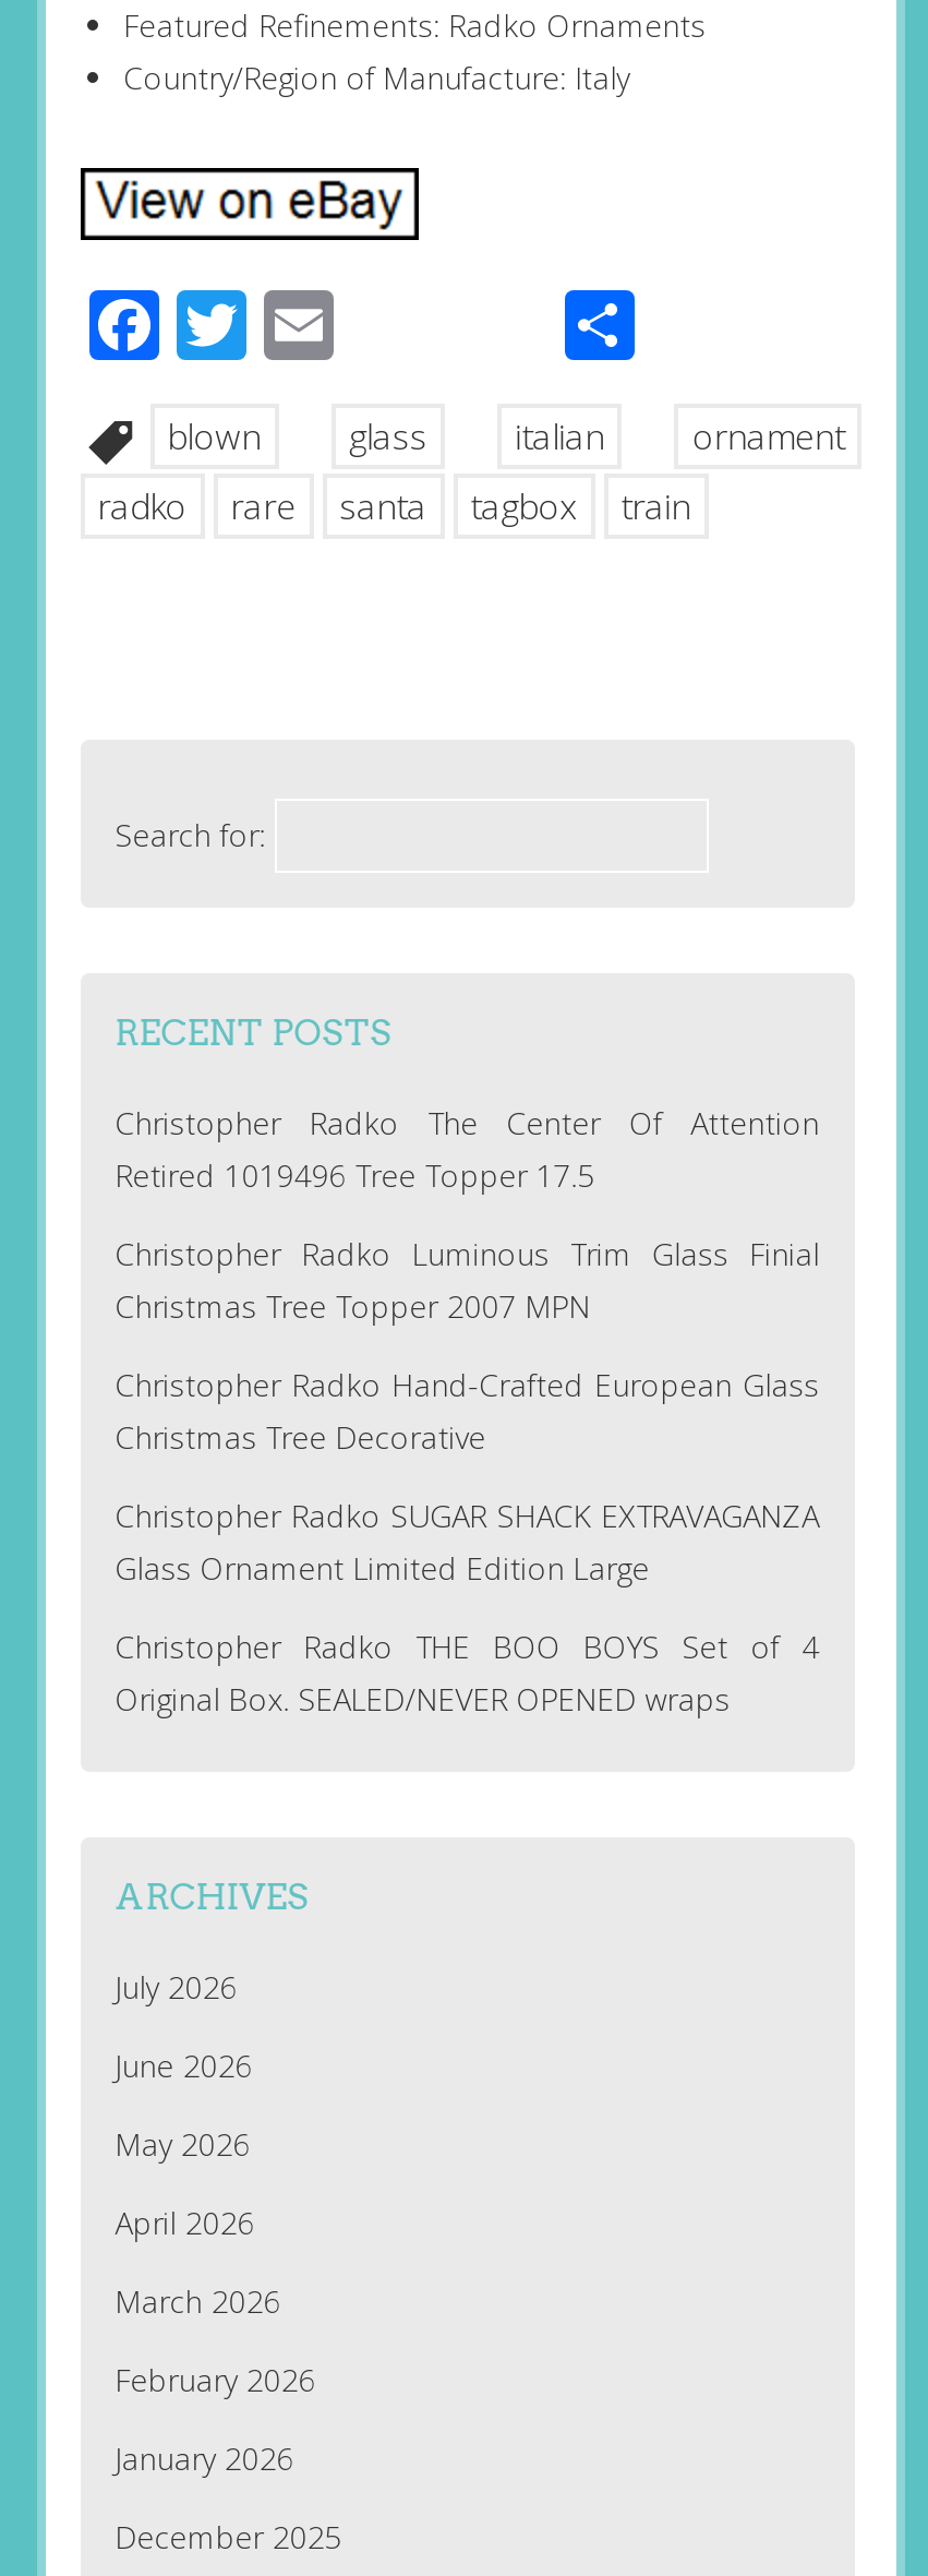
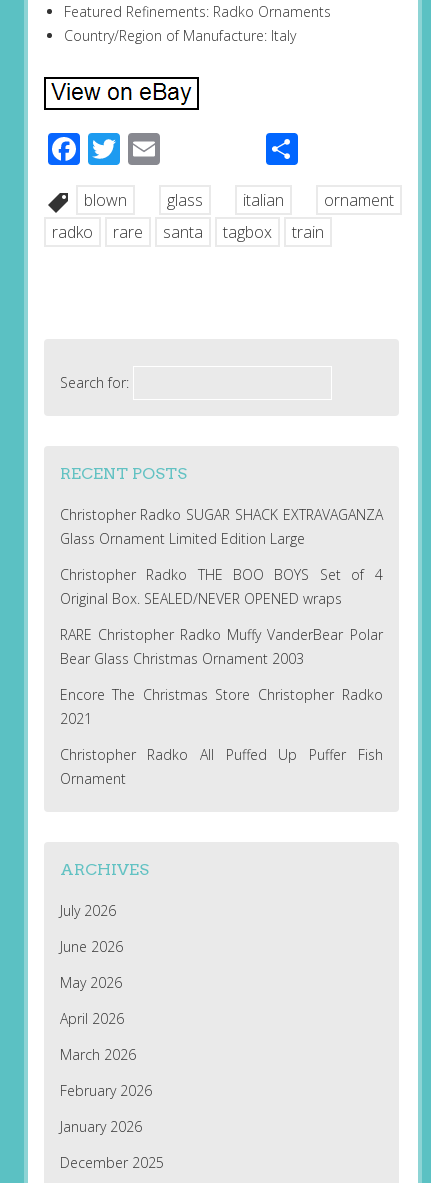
- Christopher Radko The Center Of Attention
- Retired 1019496 Tree Topper 17.5
- Christopher Radko Luminous Trim Glass Finial
- Christmas Tree Topper 2007 MPN
- Christopher Radko Hand-Crafted European Glass
- Christmas Tree Decorative

moved up: Christopher Radko SUGAR SHACK EXTRAVAGANZA | Glass Ornament Limited Edition Large | Christopher Radko THE BOO BOYS Set of 4 | Original Box. SEALED/NEVER OPENED wraps

+ RARE Christopher Radko Muffy VanderBear Polar
+ Bear Glass Christmas Ornament 2003
+ Encore The Christmas Store Christopher Radko
+ 2021
+ Christopher Radko All Puffed Up Puffer Fish
+ Ornament
